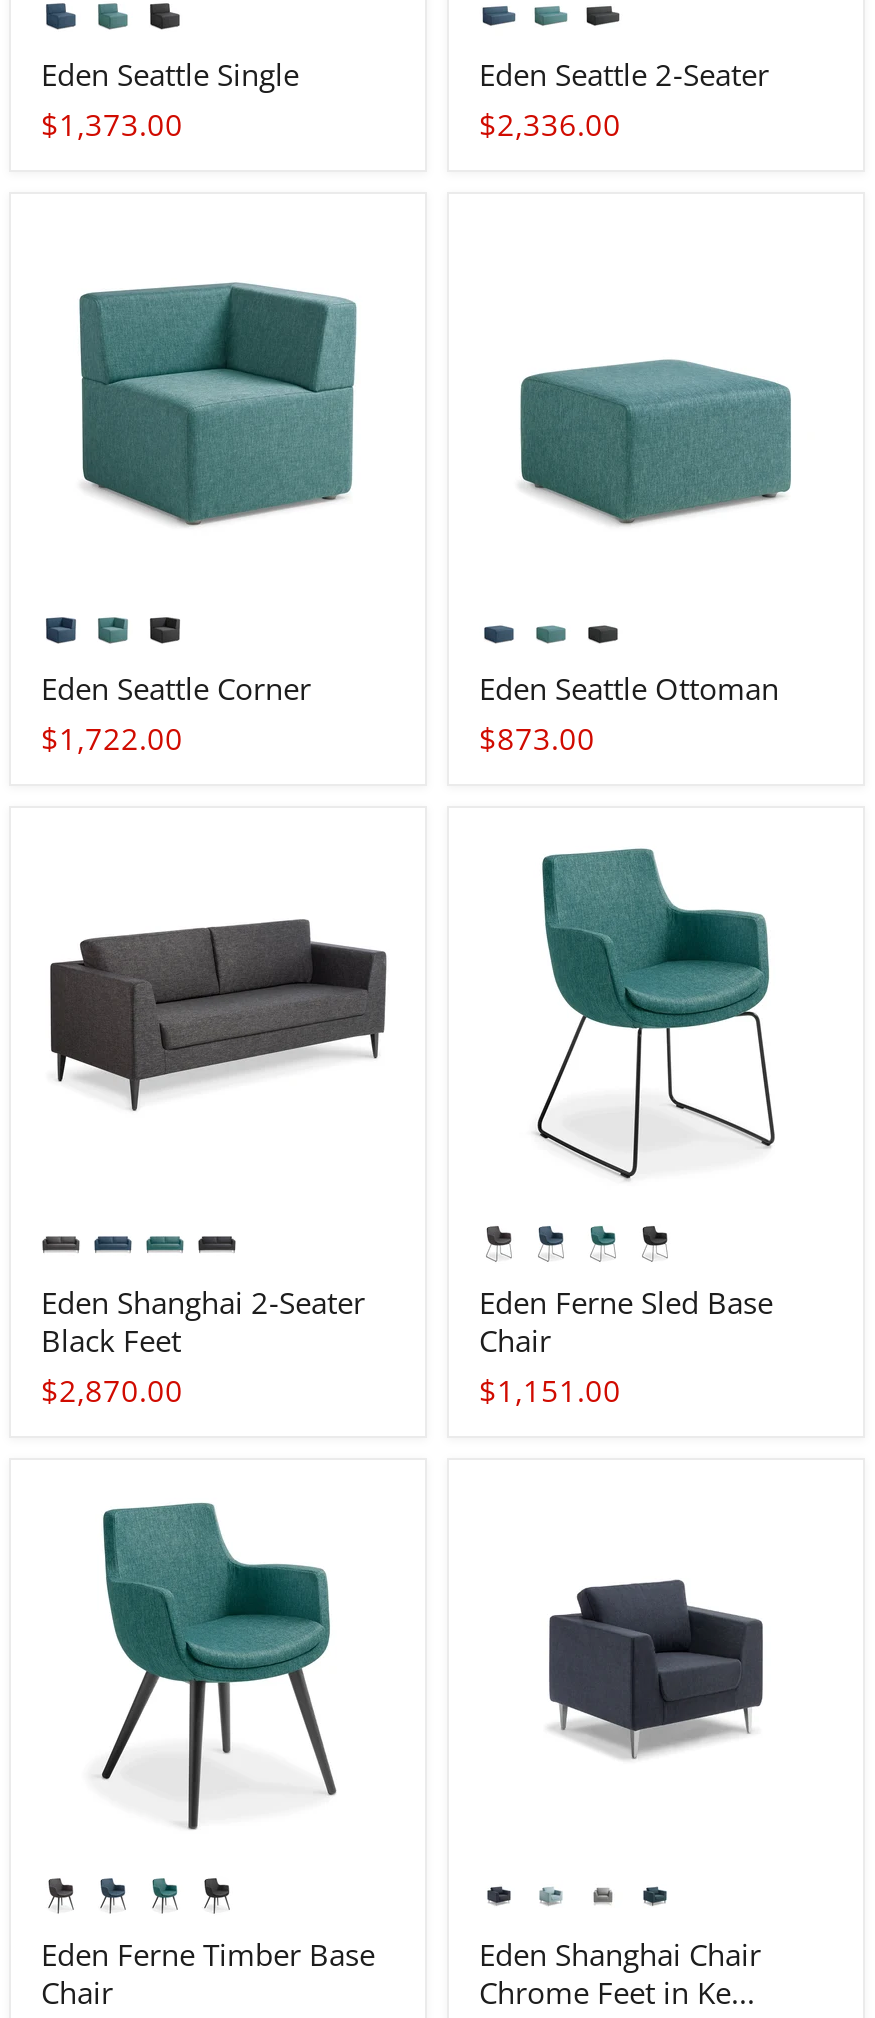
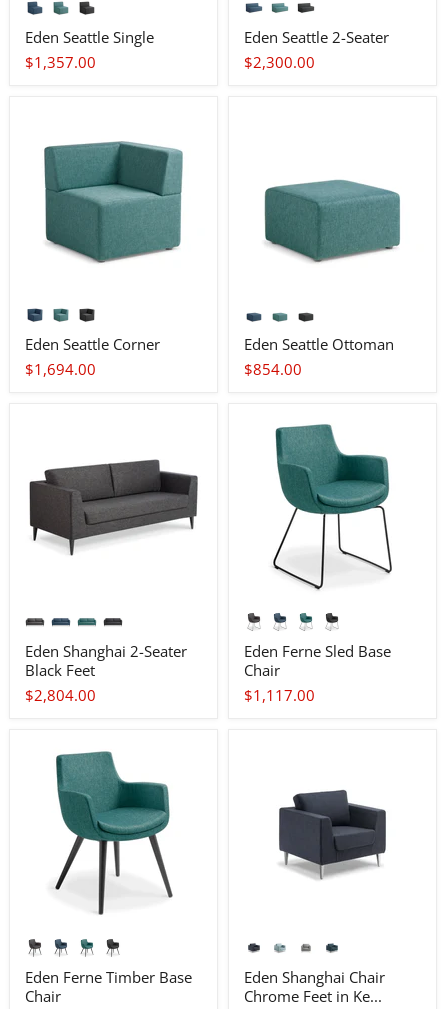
- $1,373.00
+ $1,357.00

- $2,336.00
+ $2,300.00

- $1,722.00
+ $1,694.00

- $873.00
+ $854.00

- $2,870.00
+ $2,804.00

- $1,151.00
+ $1,117.00
